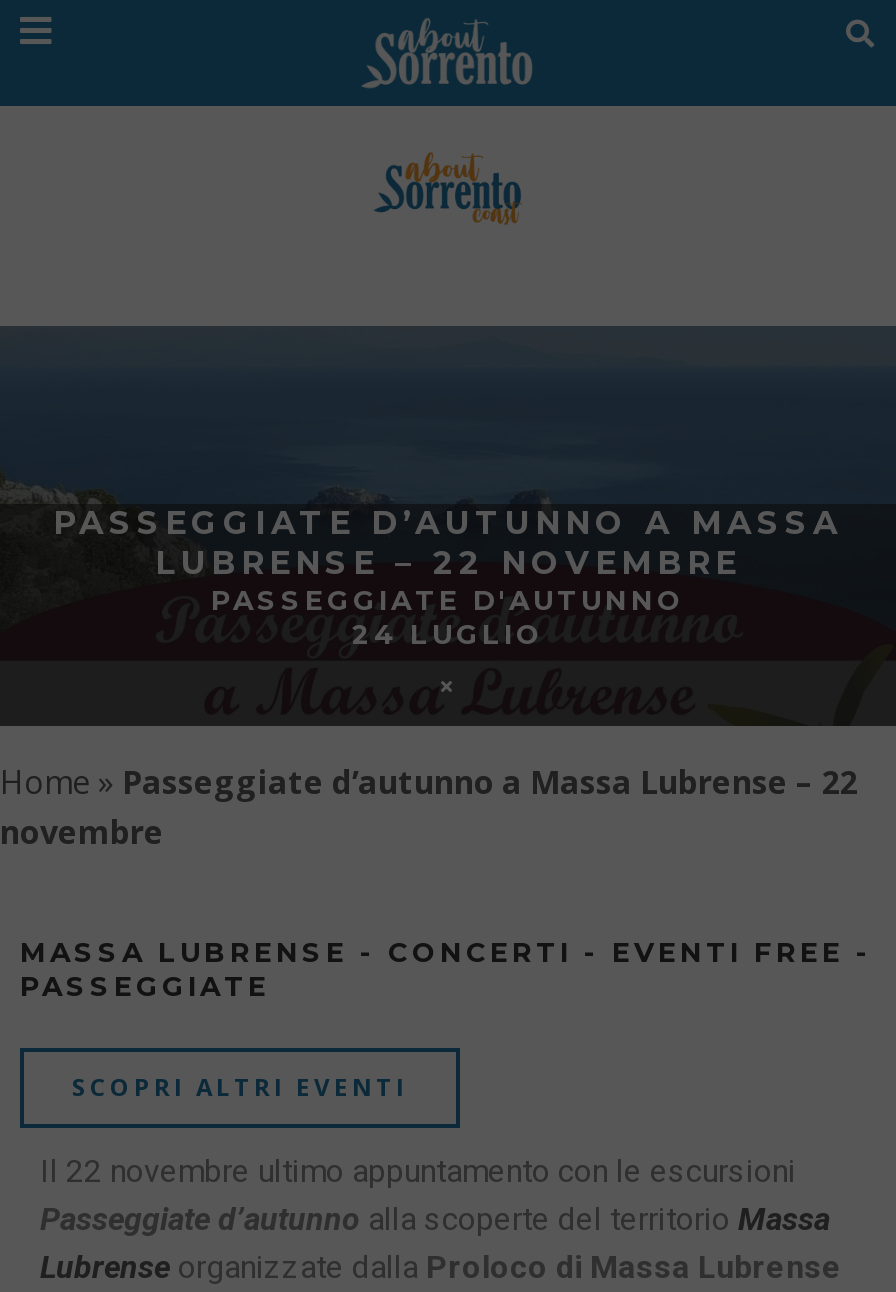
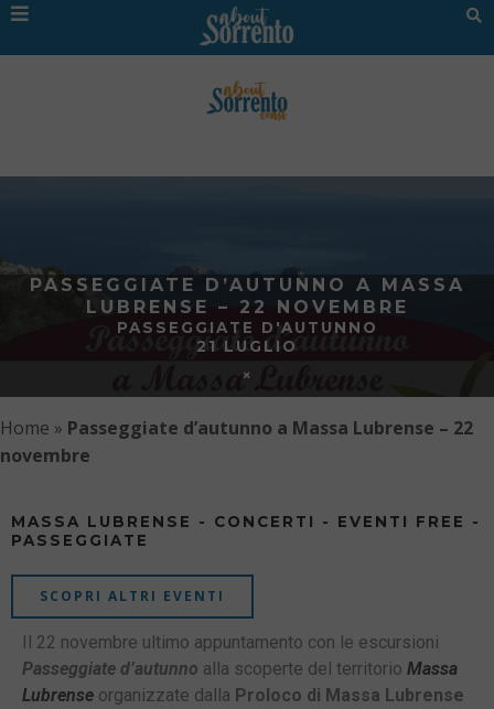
- 24 LUGLIO
+ 21 LUGLIO
